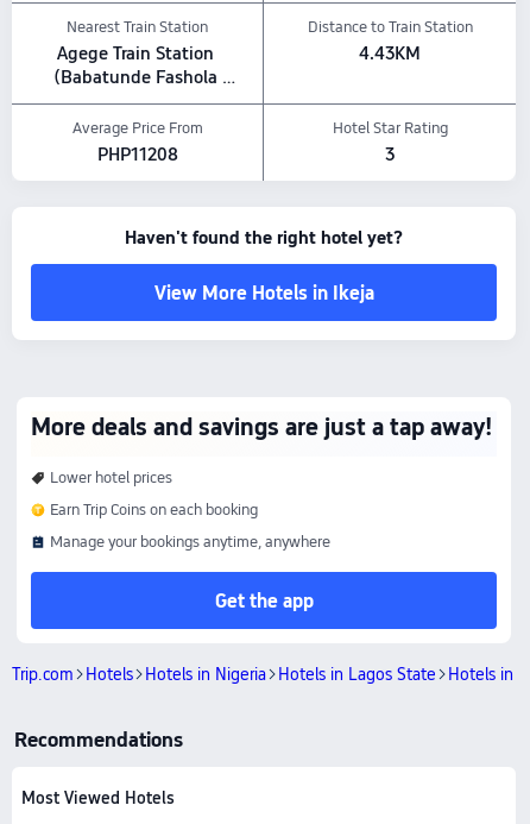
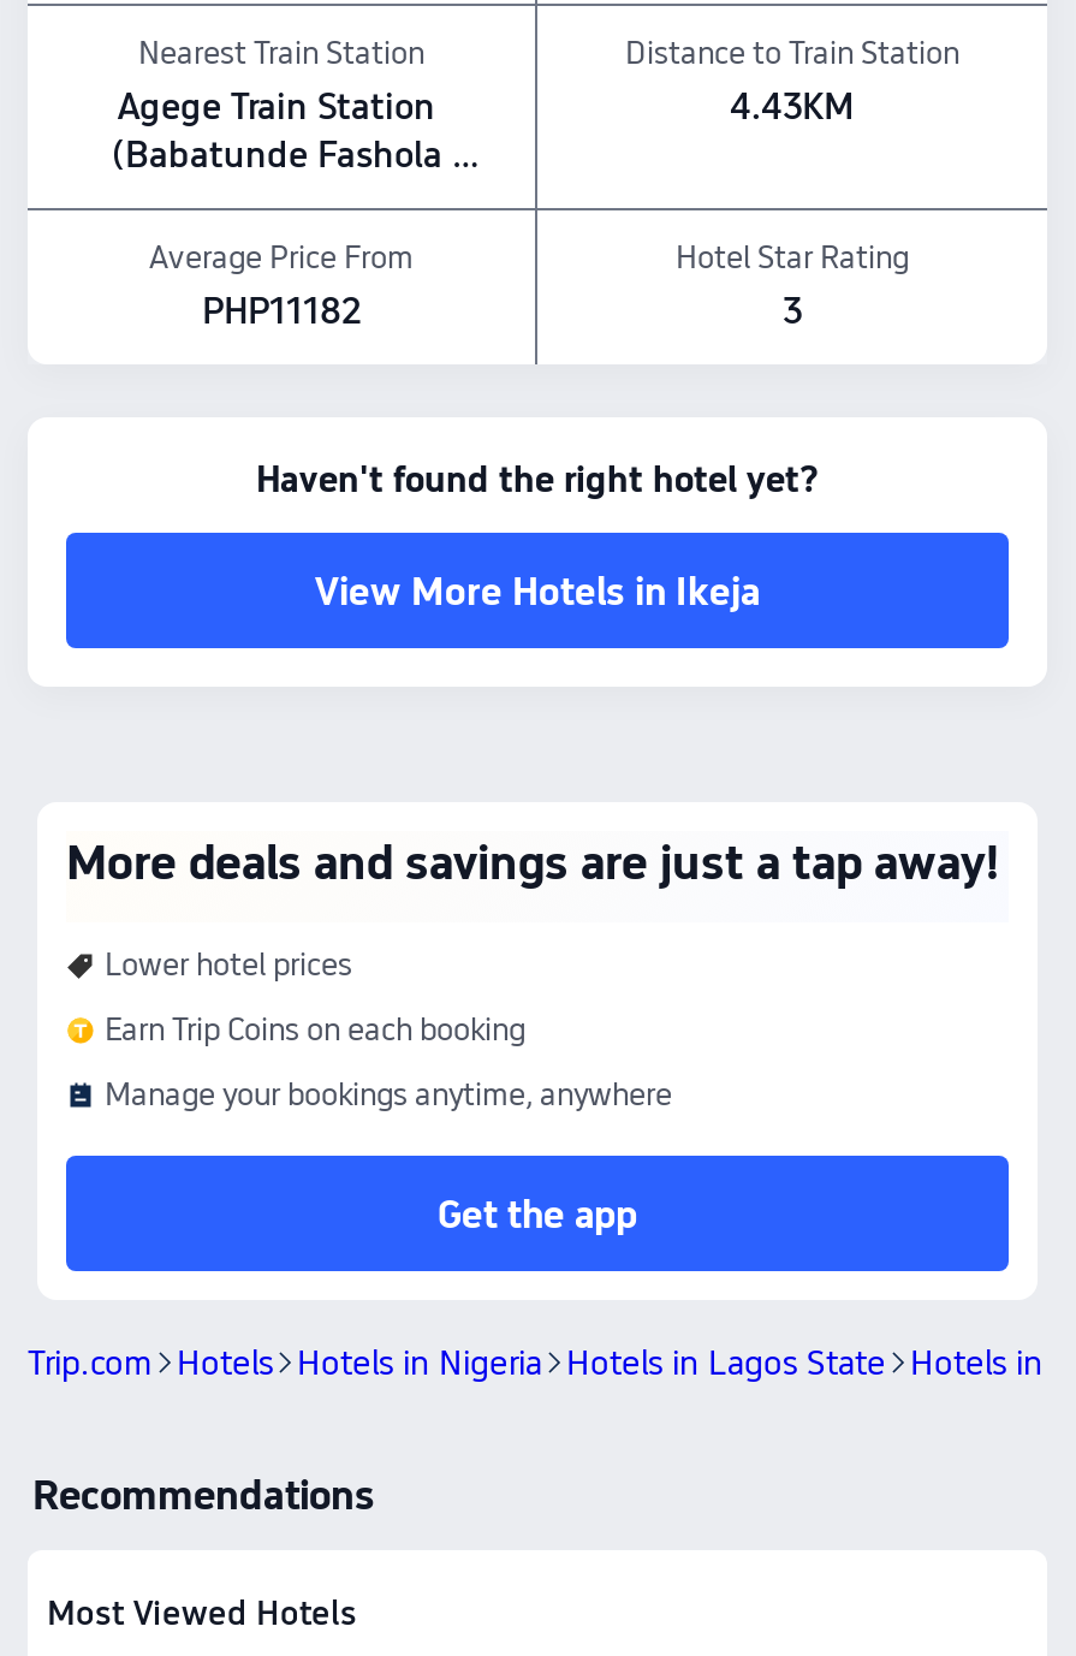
- PHP11208
+ PHP11182
